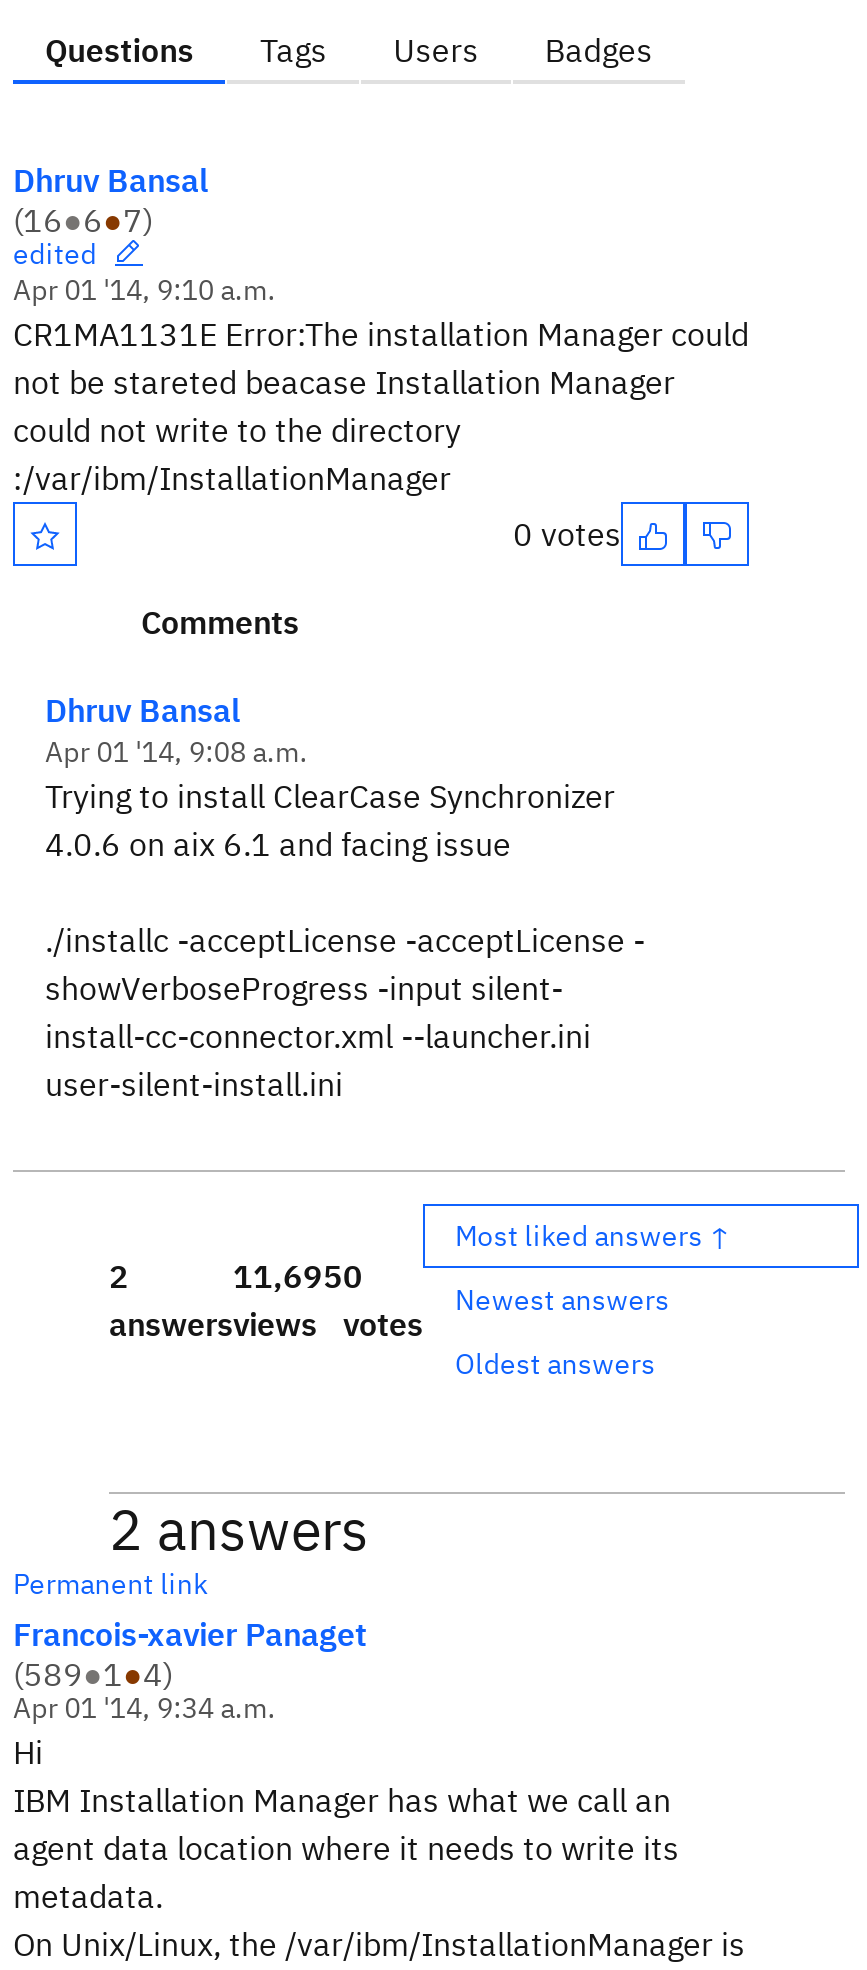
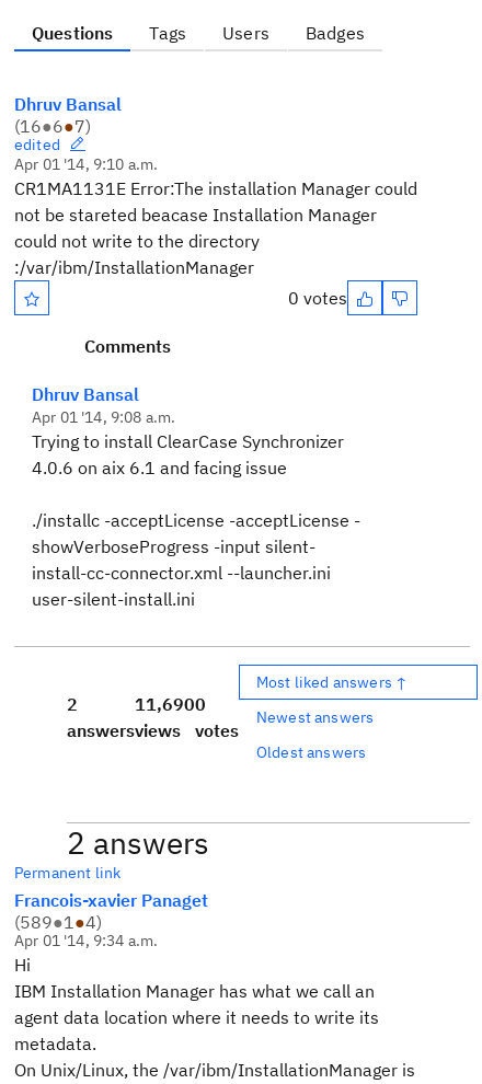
- 11,695 0
+ 11,690 0
